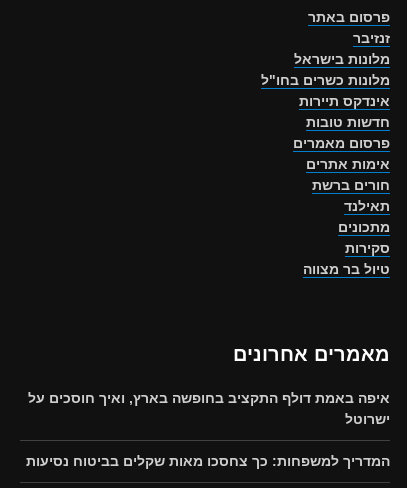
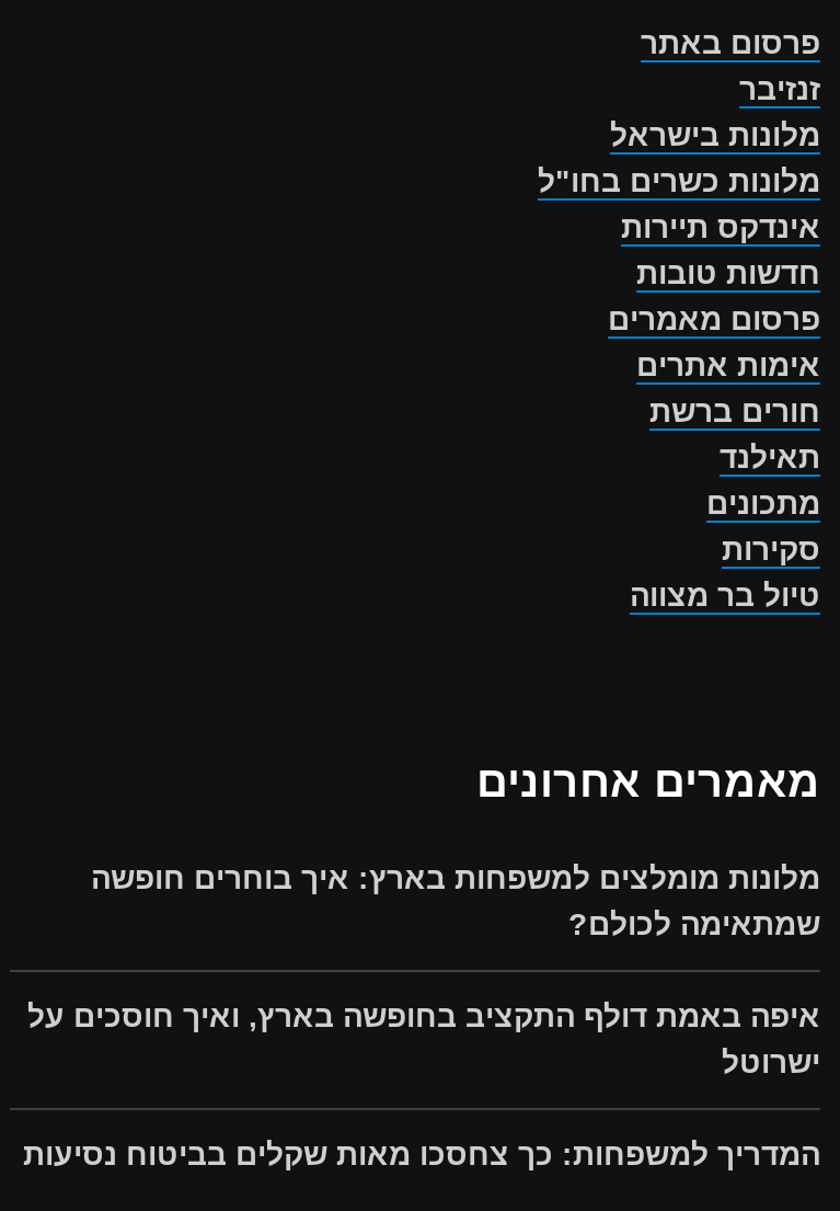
+ מלונות מומלצים למשפחות בארץ: איך בוחרים חופשה
+ שמתאימה לכולם?
